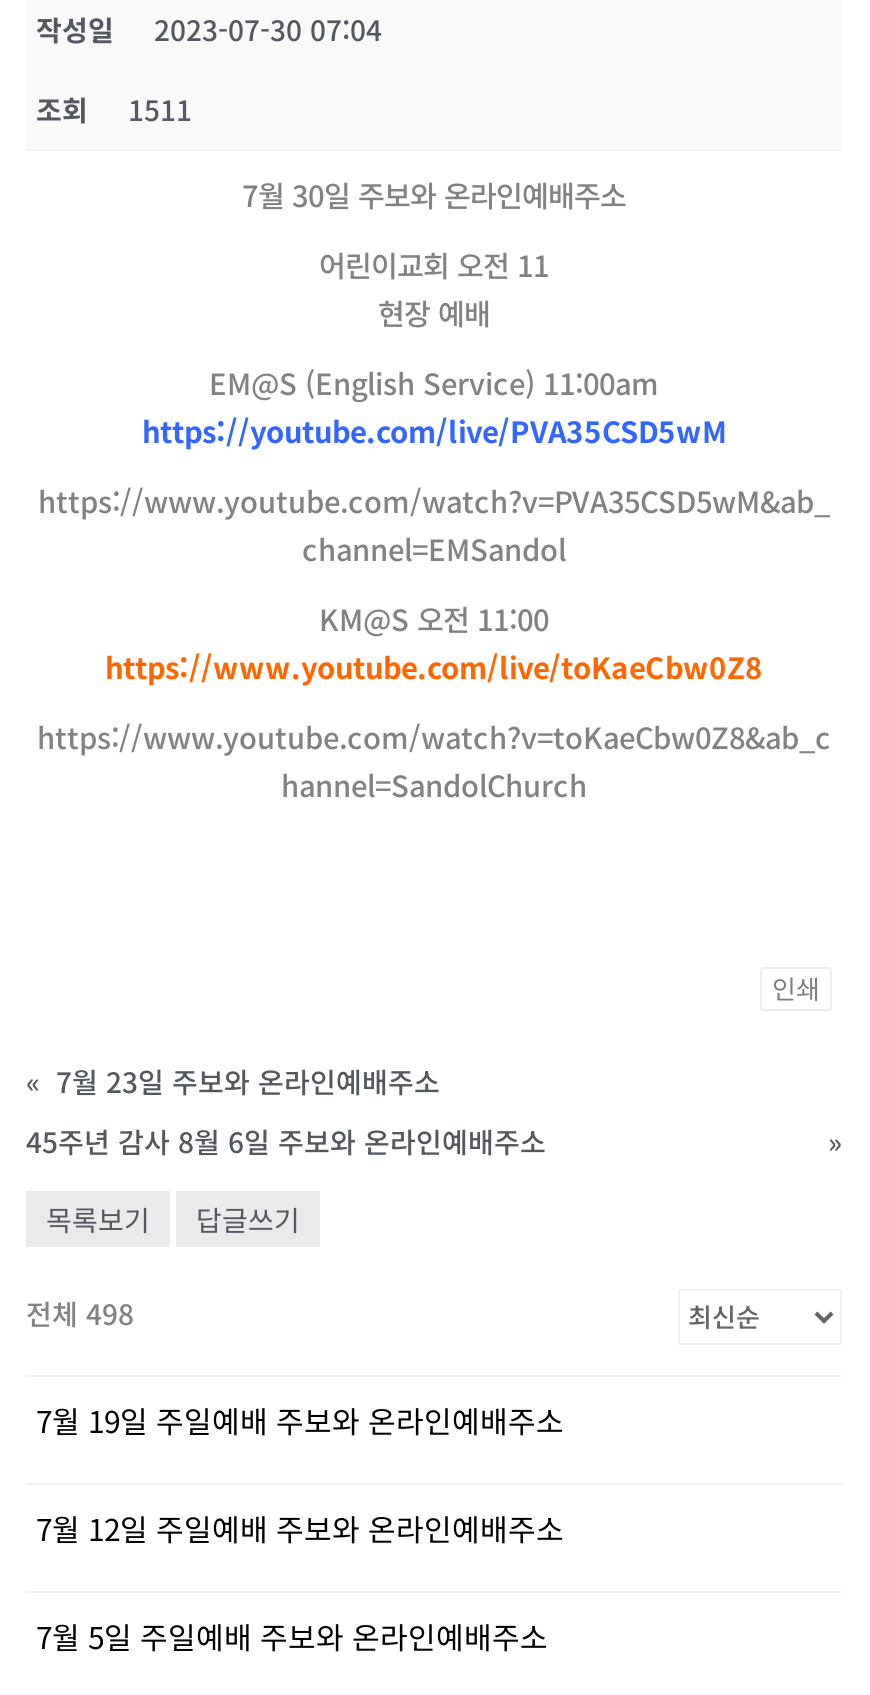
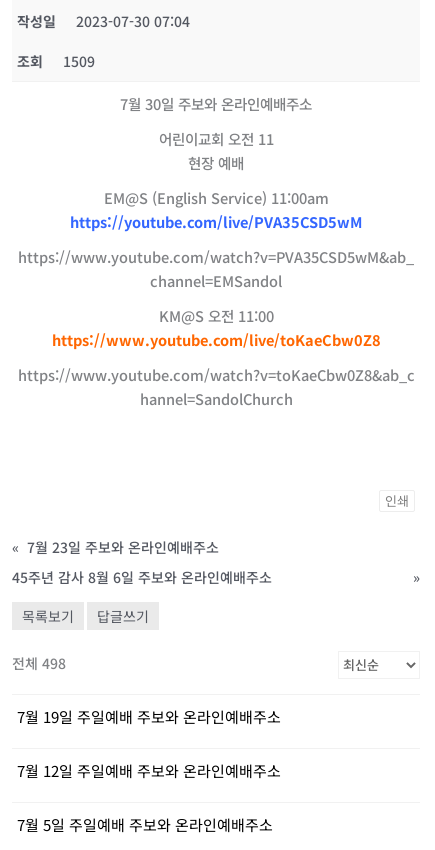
- 조회 1511
+ 조회 1509
